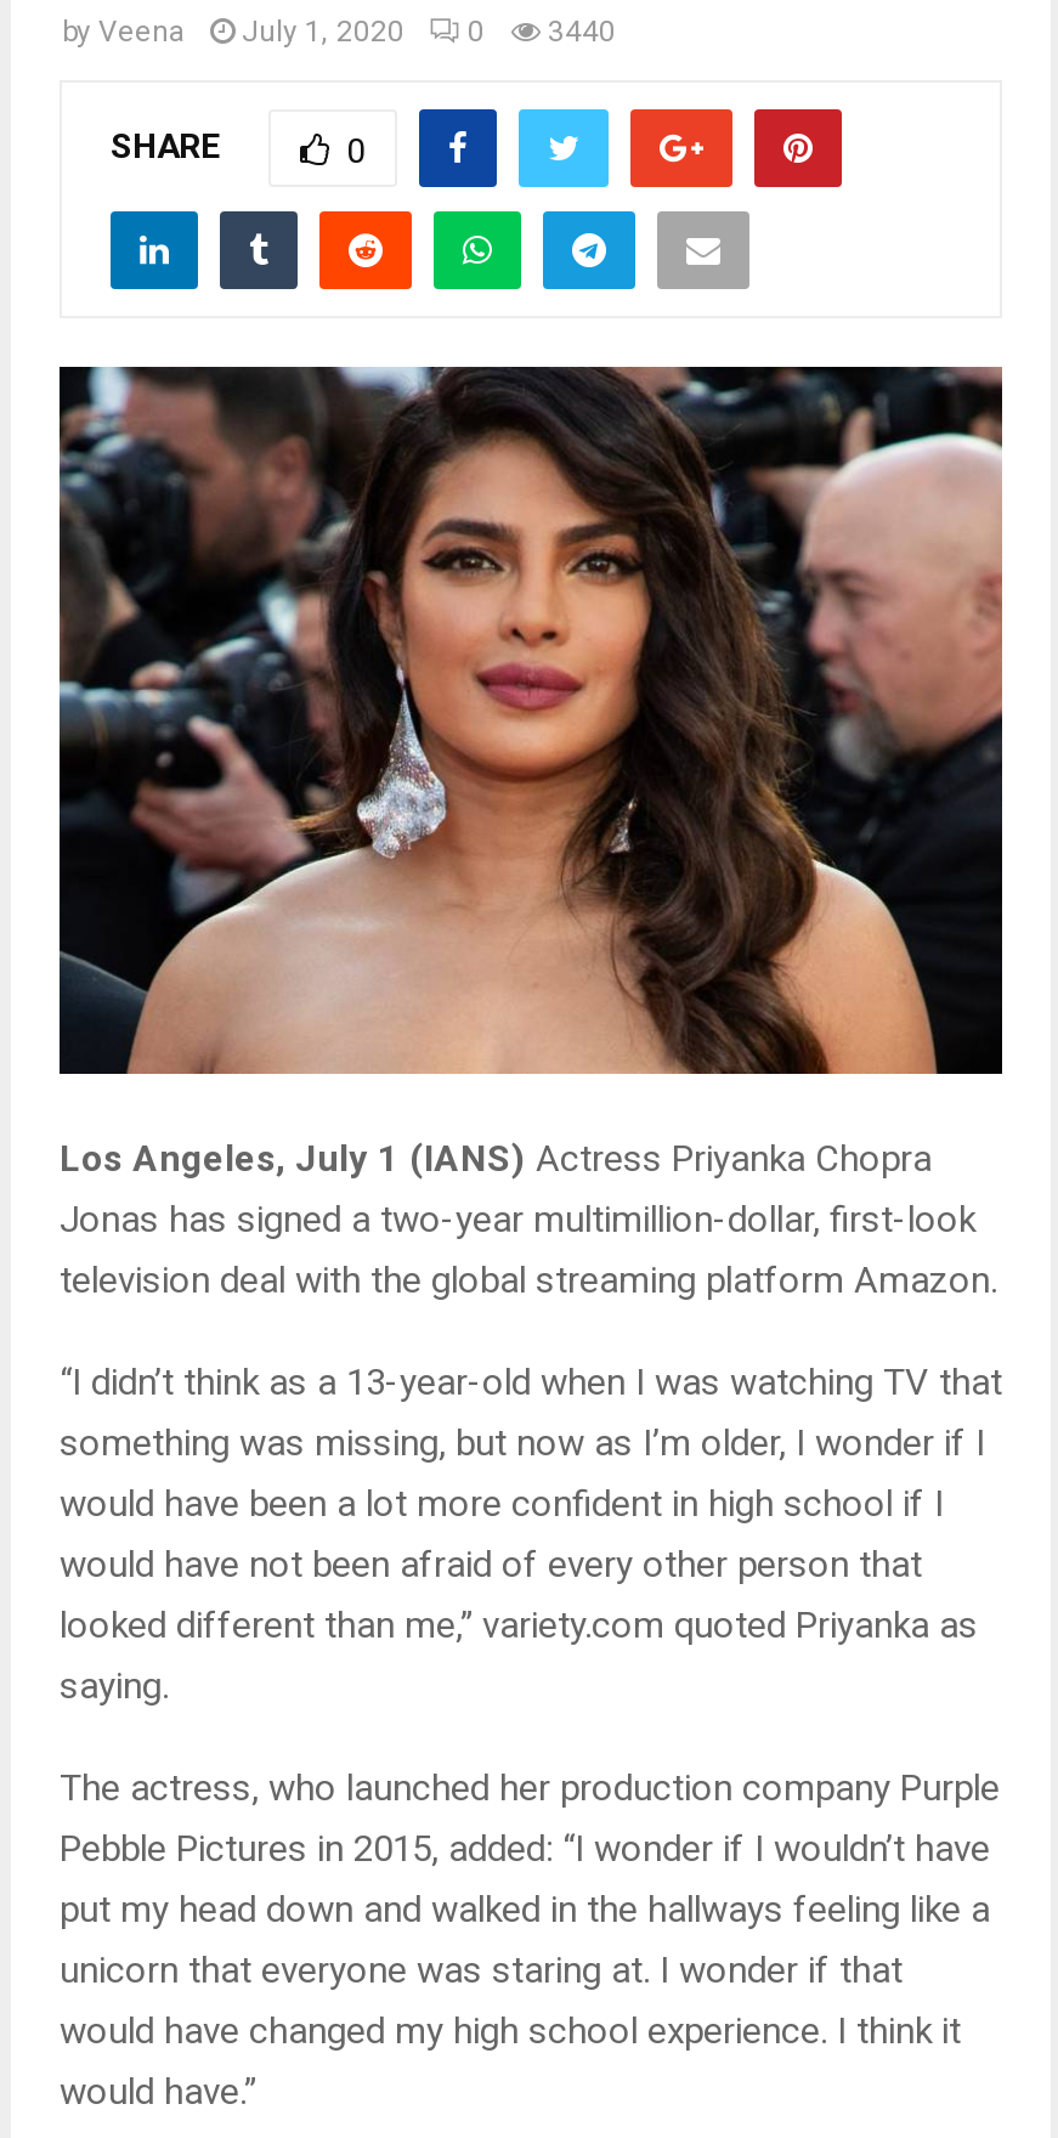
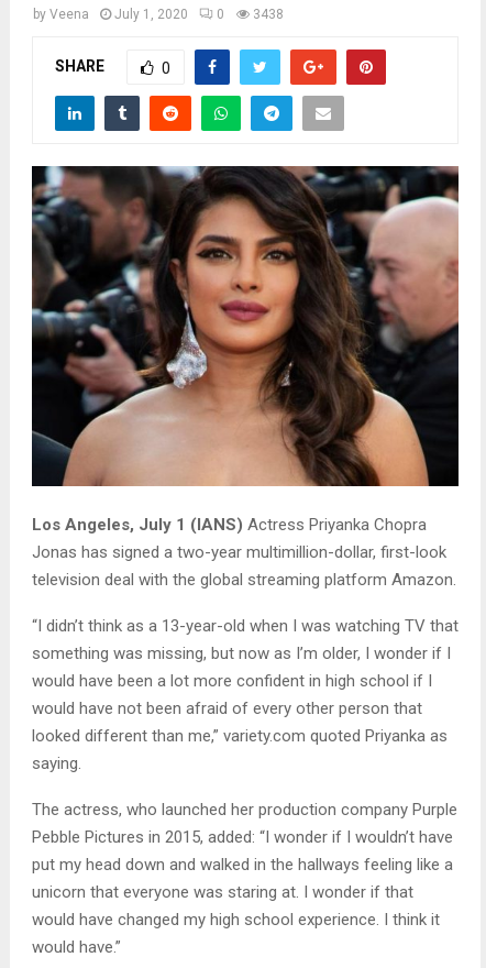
- by Veena July 1, 2020 0 3440
+ by Veena July 1, 2020 0 3438
